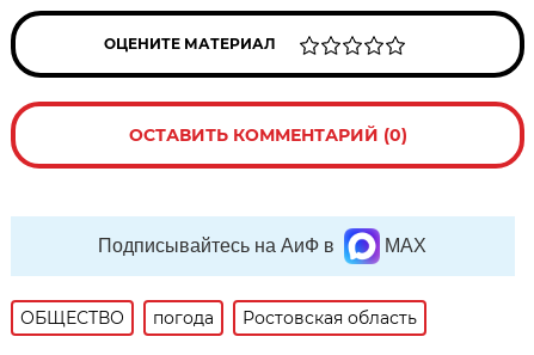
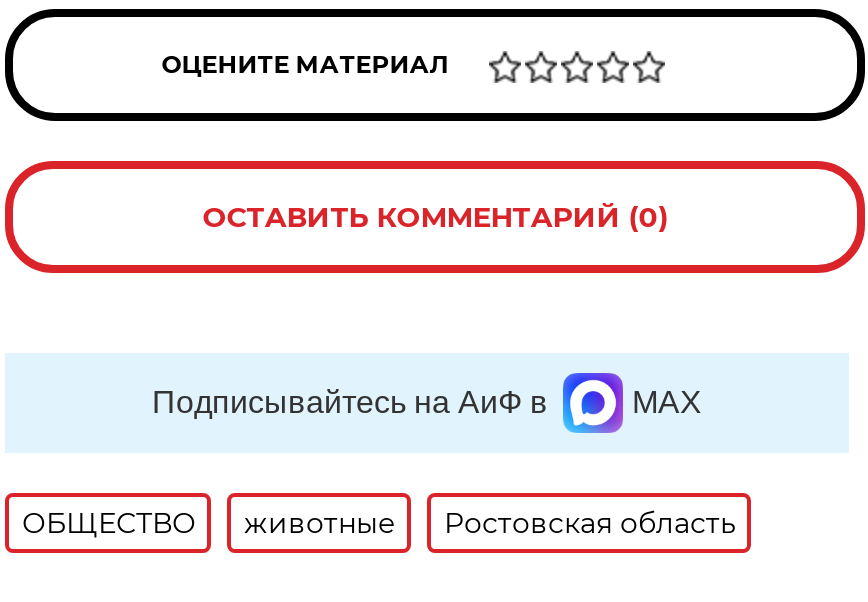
- погода
+ животные
